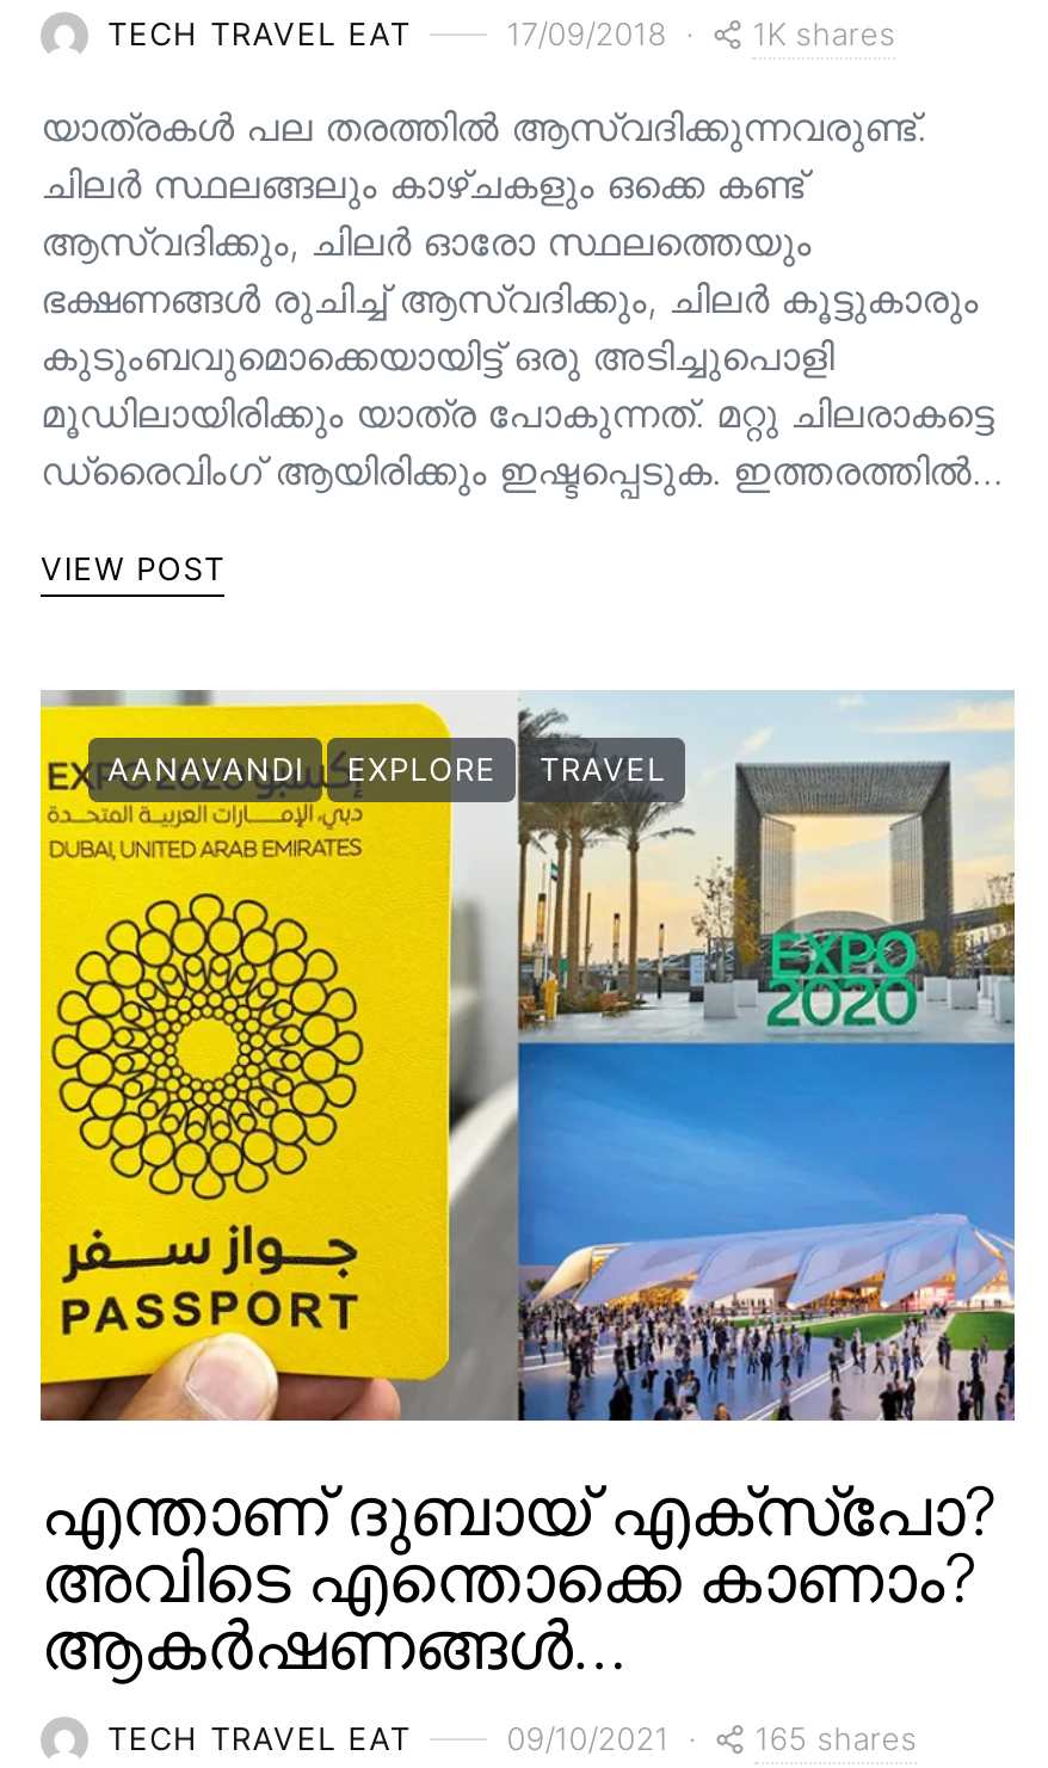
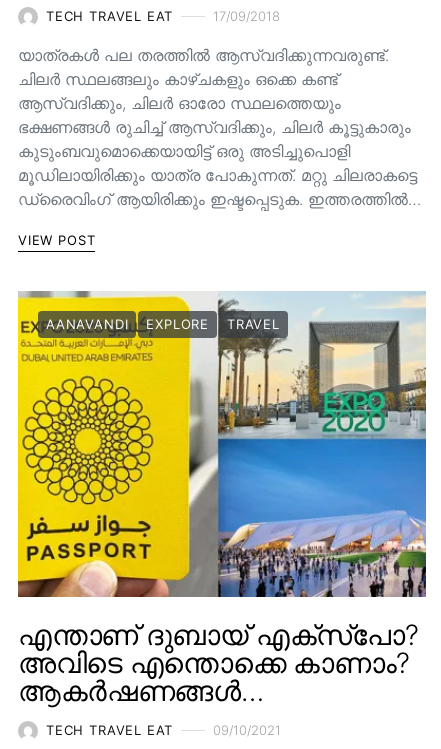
- 1K shares

- 165 shares
